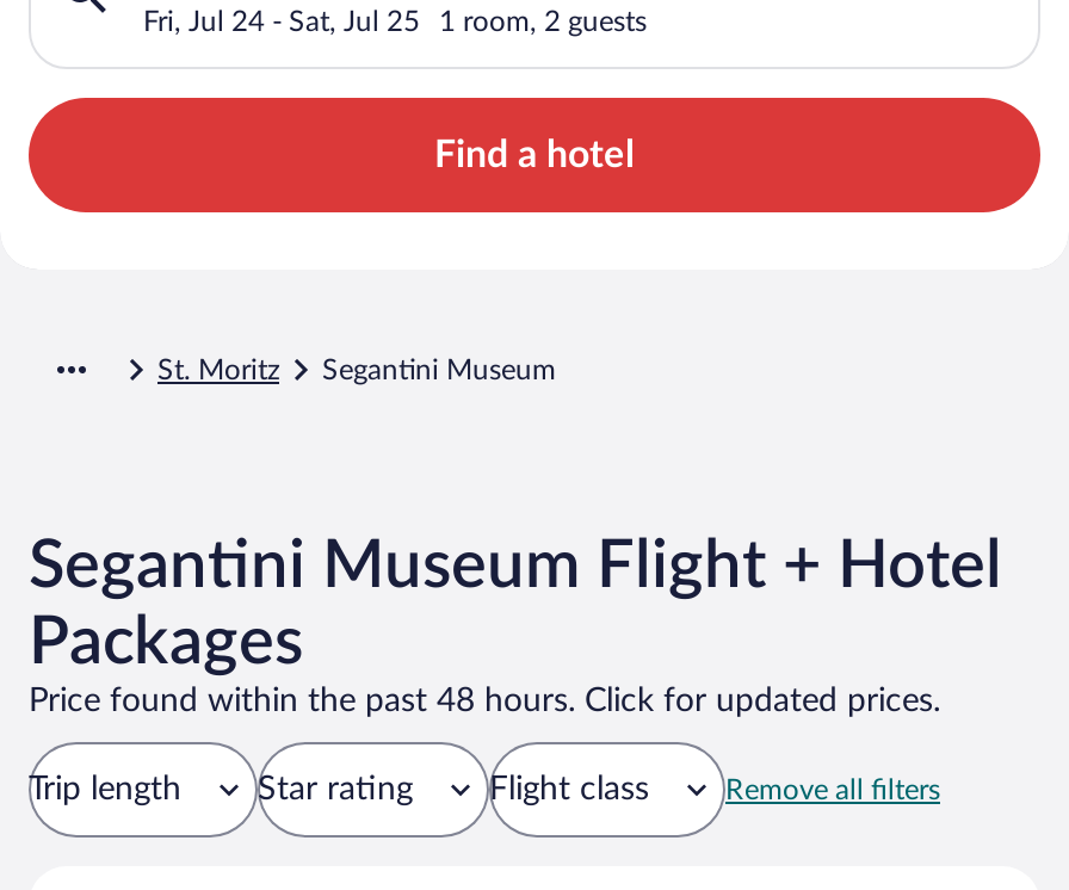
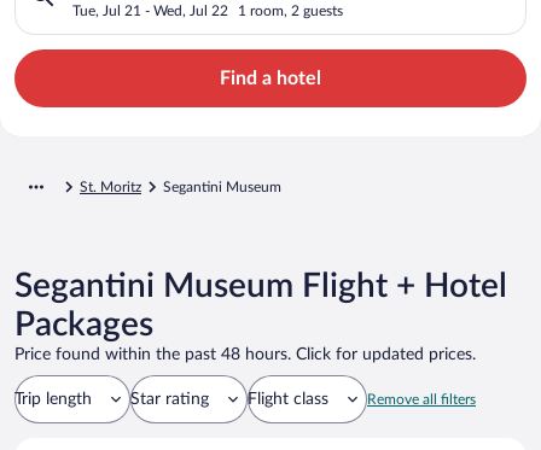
- Fri, Jul 24 - Sat, Jul 25
+ Tue, Jul 21 - Wed, Jul 22
